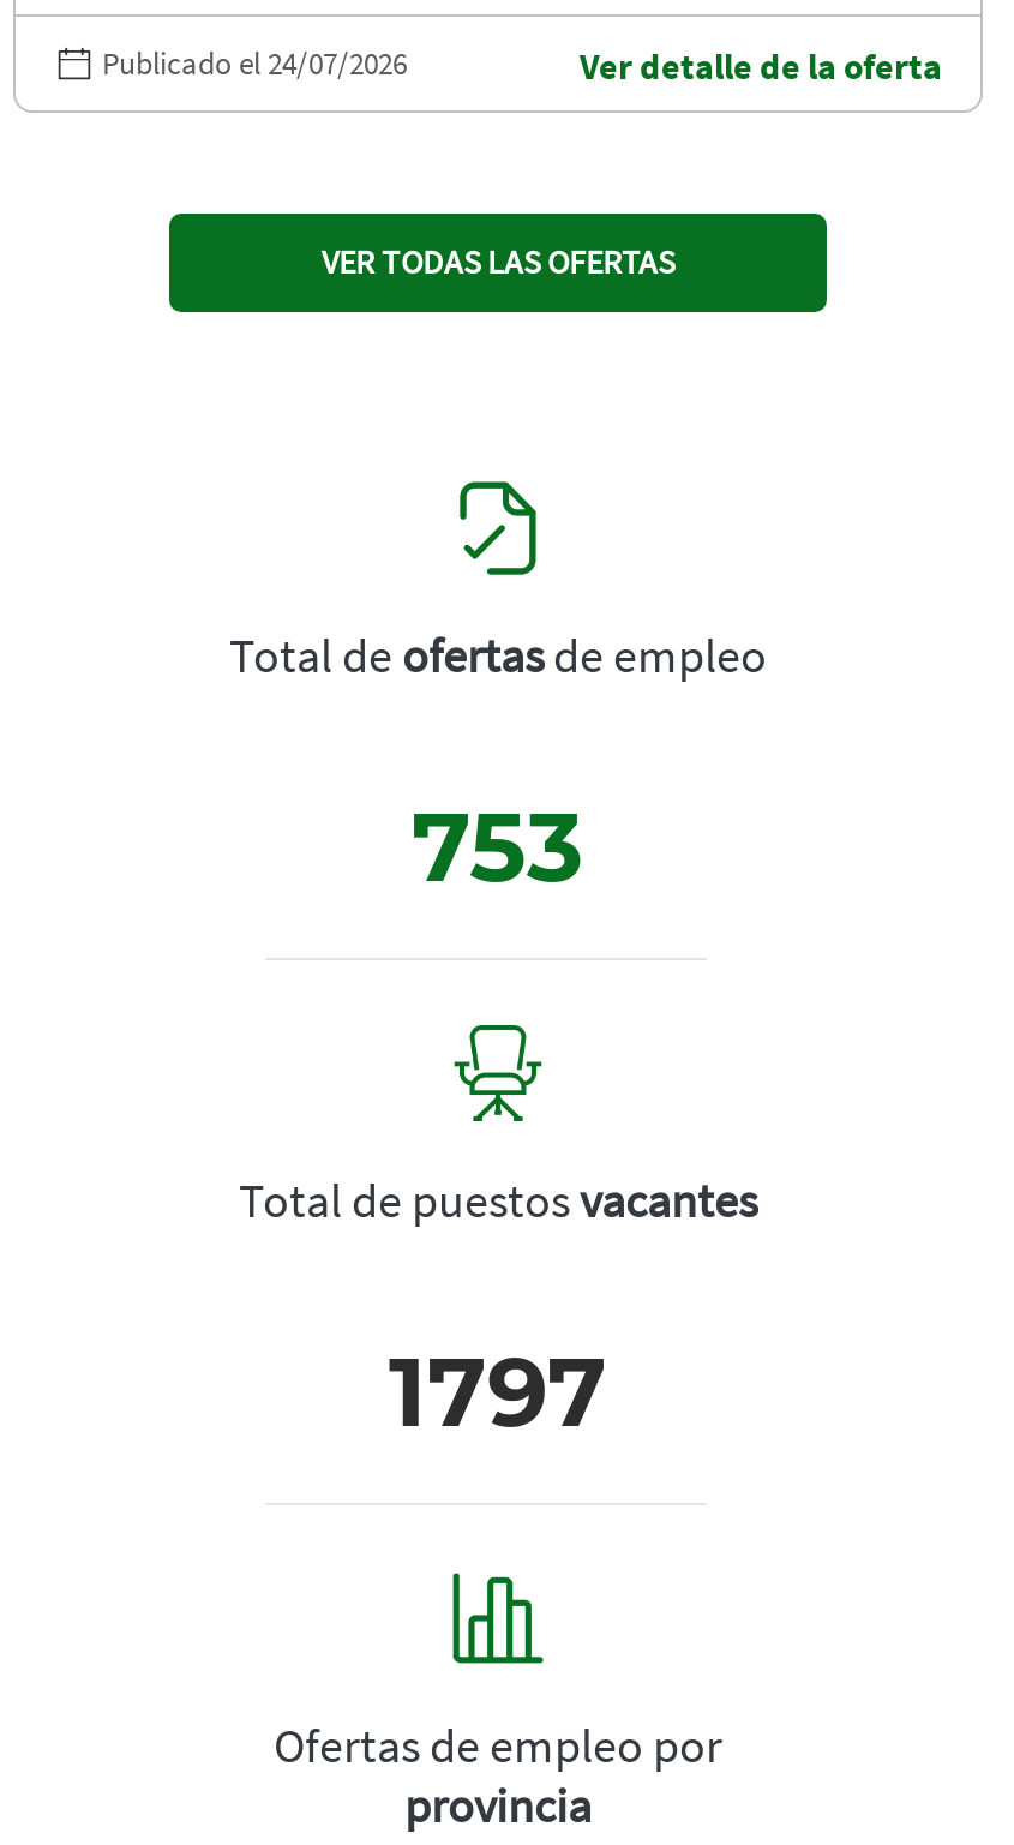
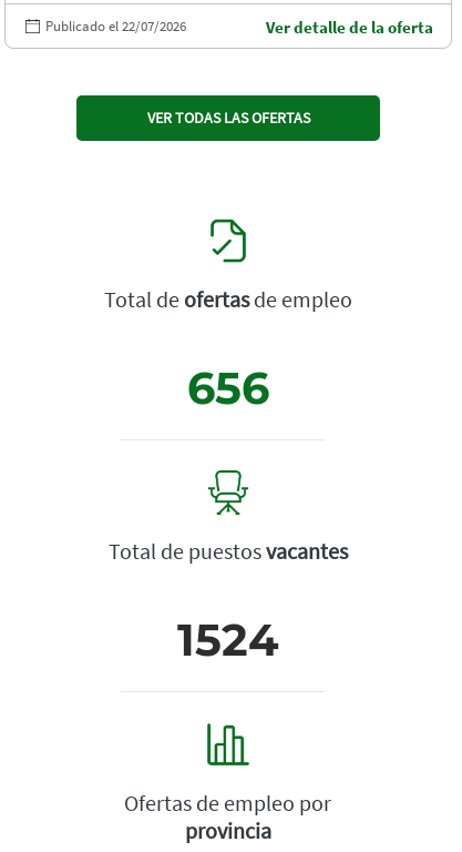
- Publicado el 24/07/2026
+ Publicado el 22/07/2026

- 753
+ 656

- 1797
+ 1524
